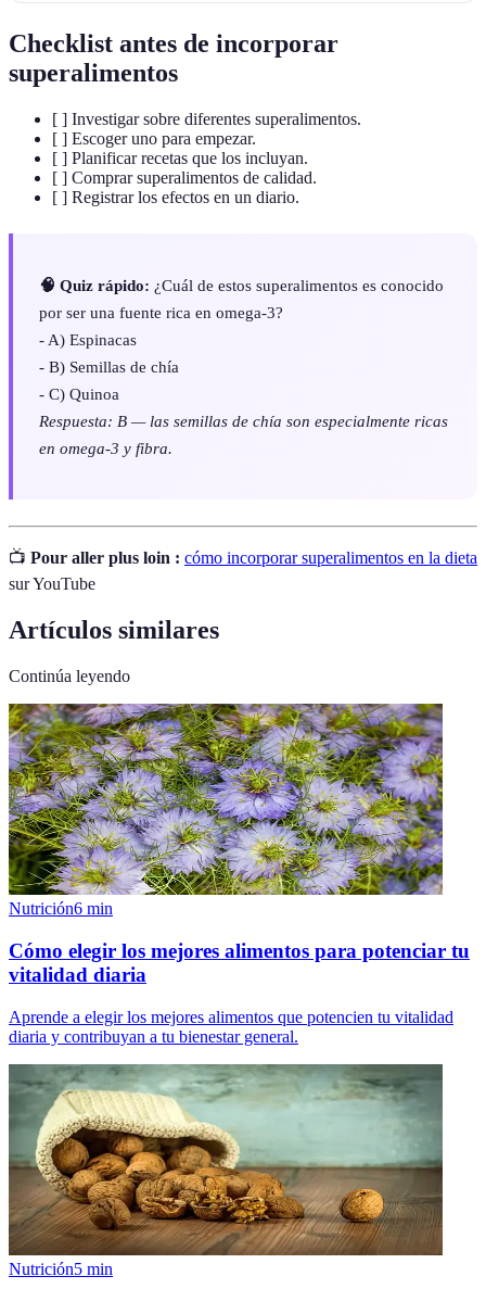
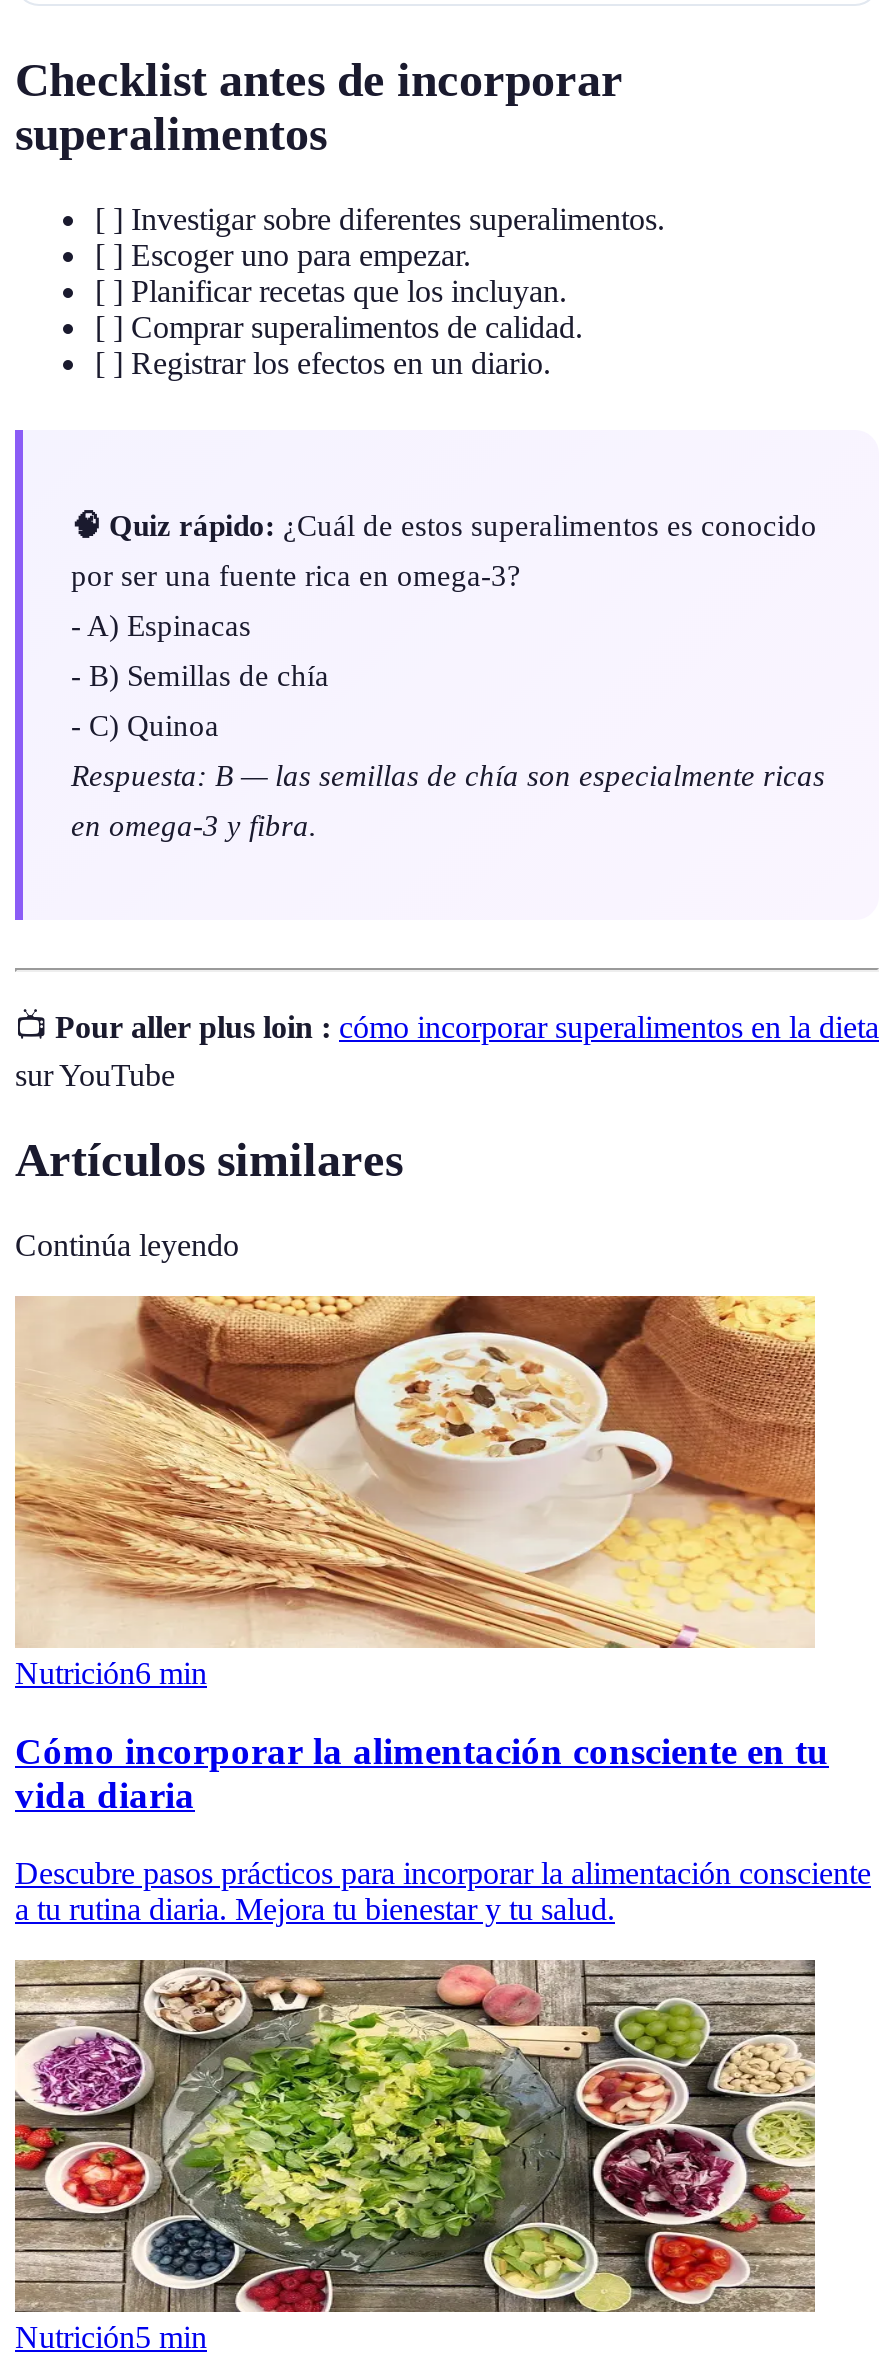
- [image]
- Cómo elegir los mejores alimentos para potenciar tu
- vitalidad diaria
+ [image]
+ Cómo incorporar la alimentación consciente en tu
+ vida diaria

- Aprende a elegir los mejores alimentos que potencien tu vitalidad
- diaria y contribuyan a tu bienestar general.
+ Descubre pasos prácticos para incorporar la alimentación consciente
+ a tu rutina diaria. Mejora tu bienestar y tu salud.

- [image]
+ [image]
